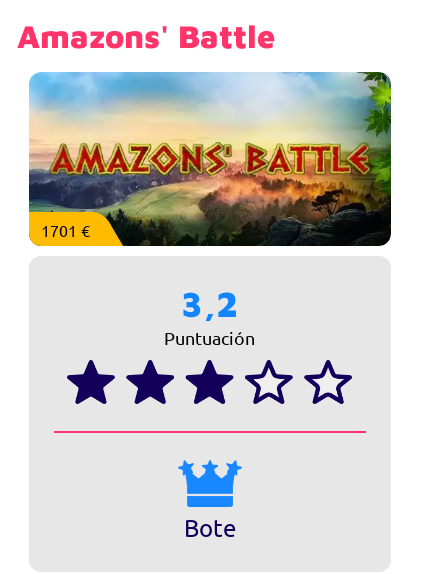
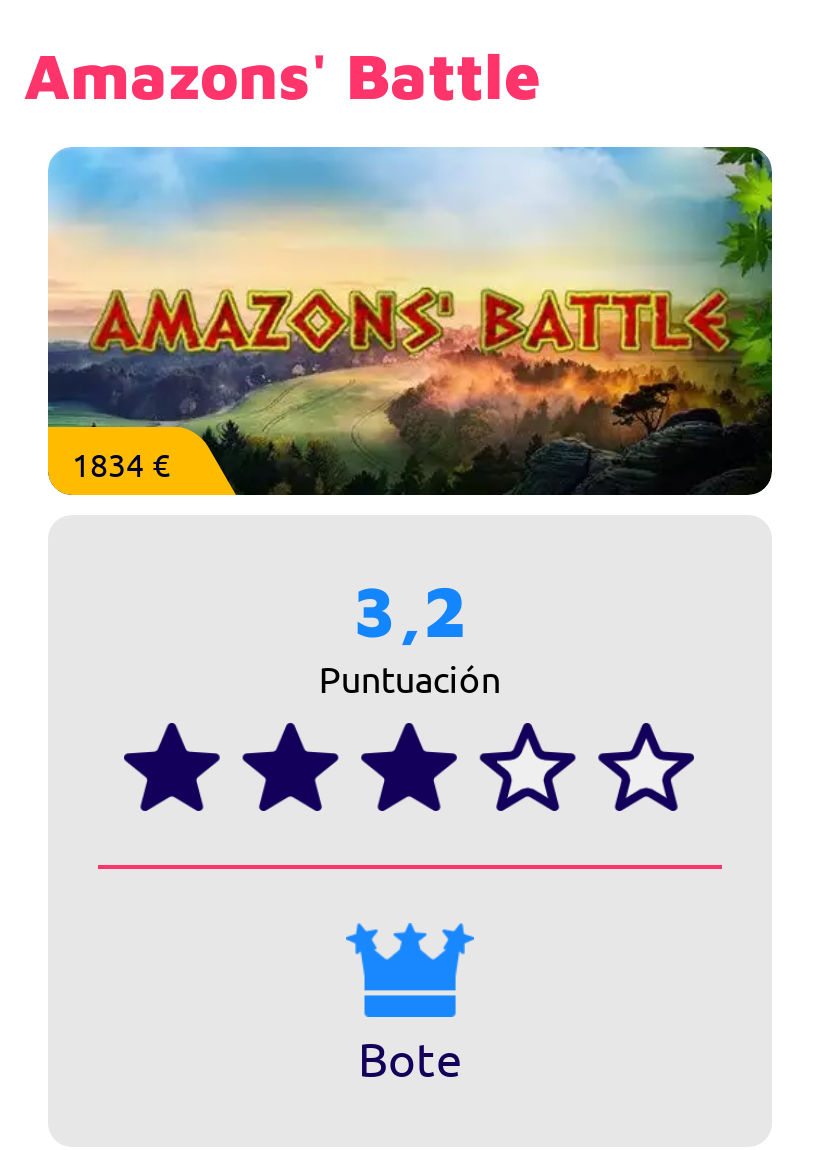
- 1701 €
+ 1834 €
